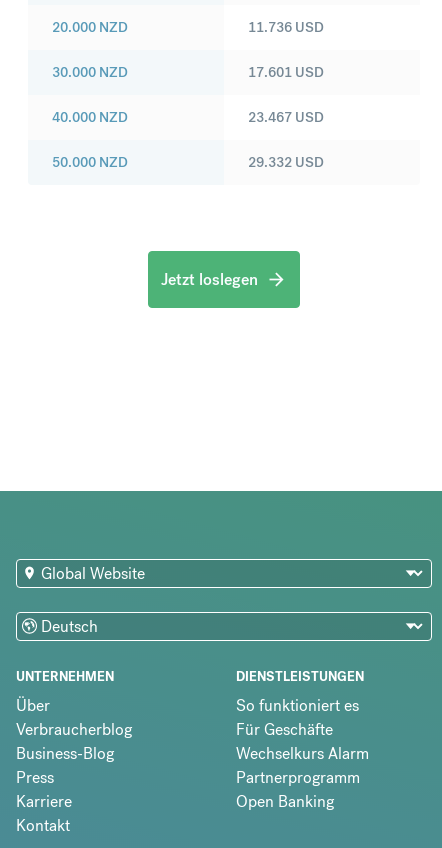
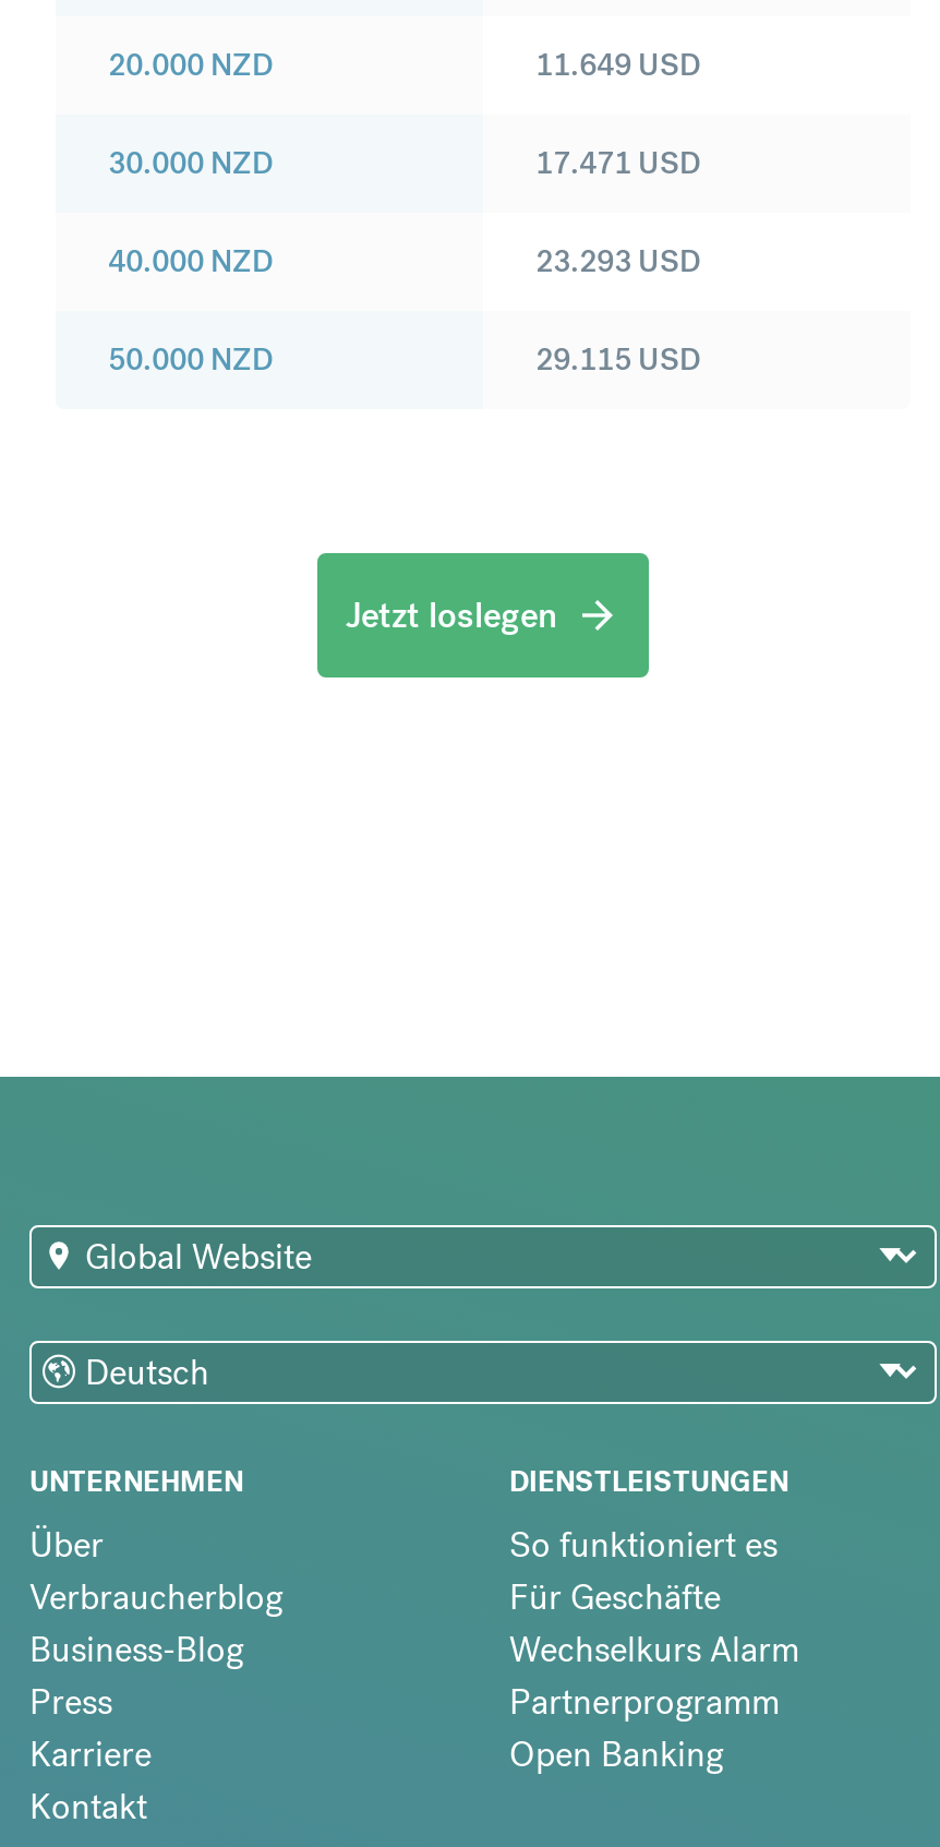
- 11.736 USD
+ 11.649 USD

- 17.601 USD
+ 17.471 USD

- 23.467 USD
+ 23.293 USD

- 29.332 USD
+ 29.115 USD
